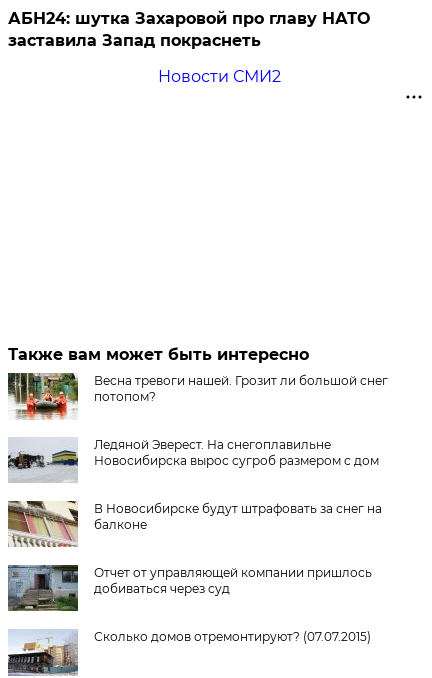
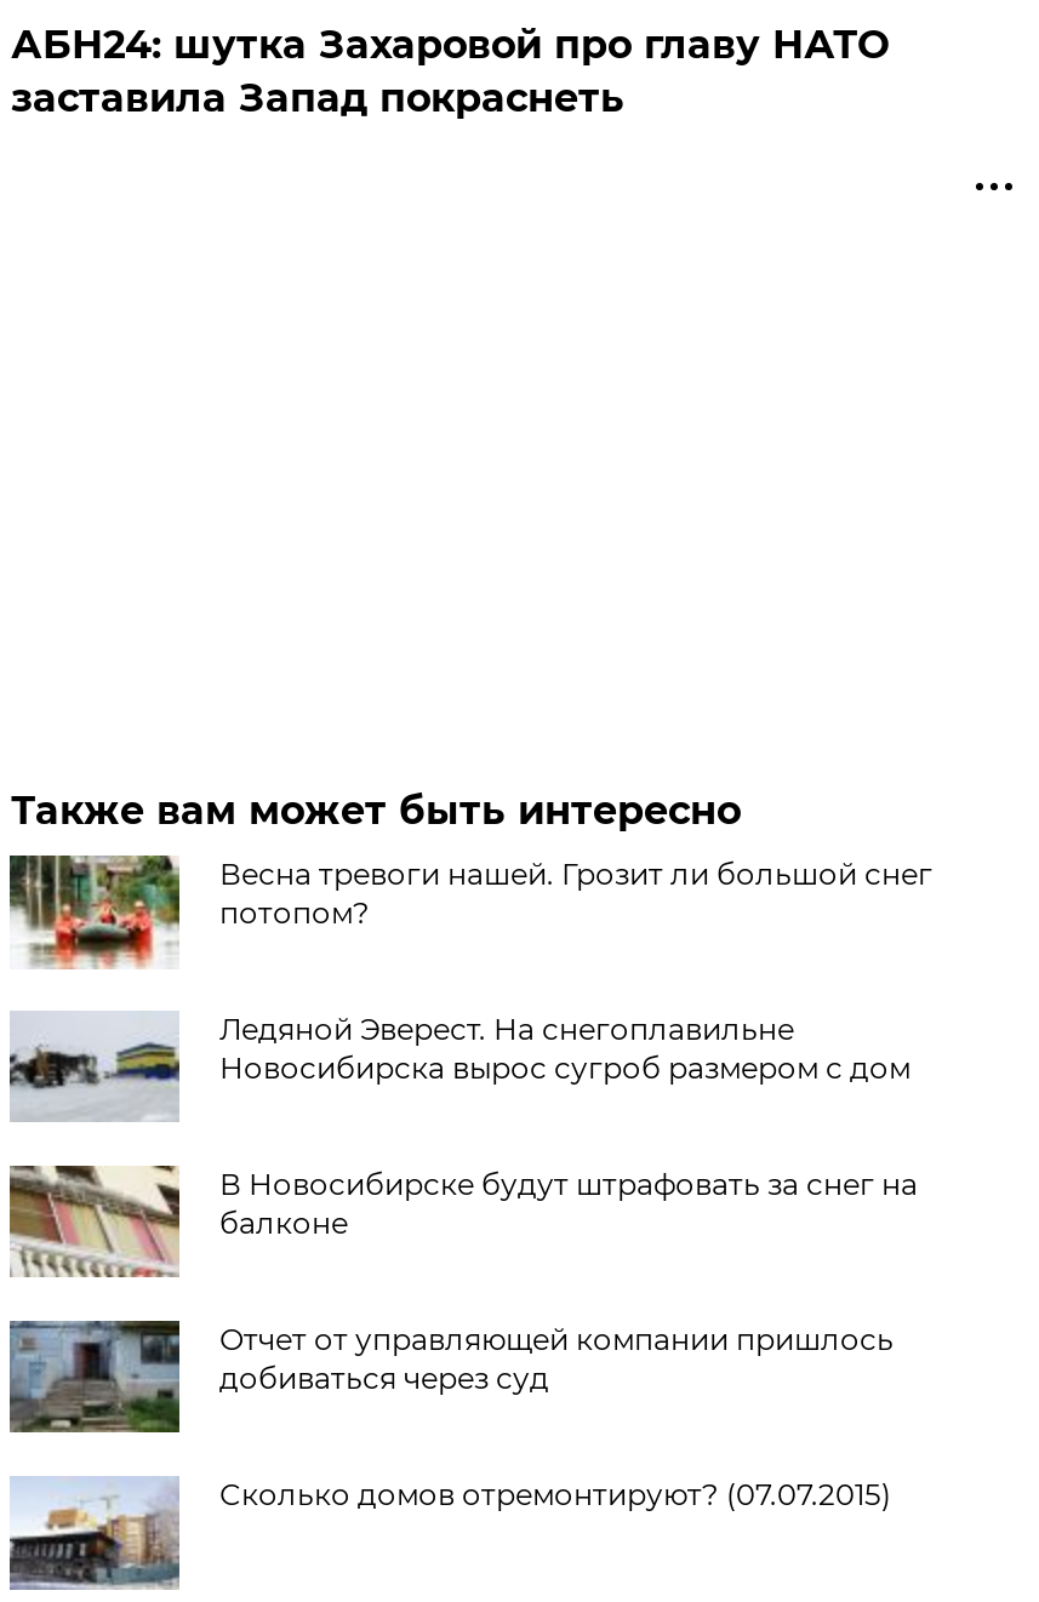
- Новости СМИ2
